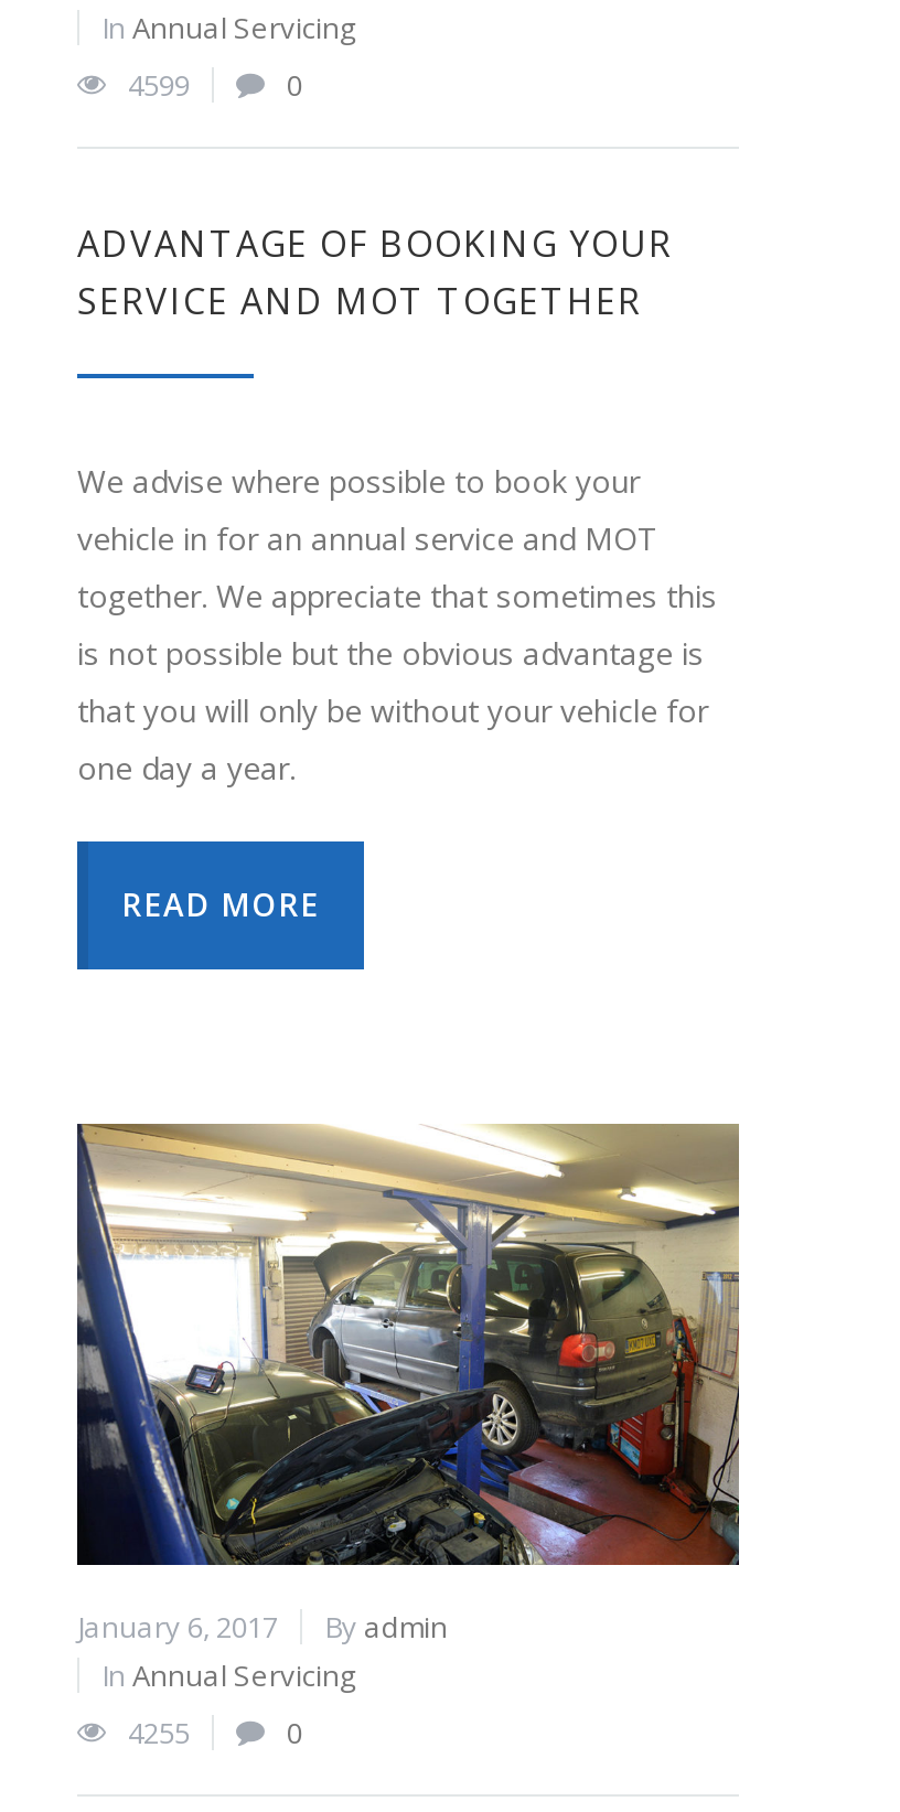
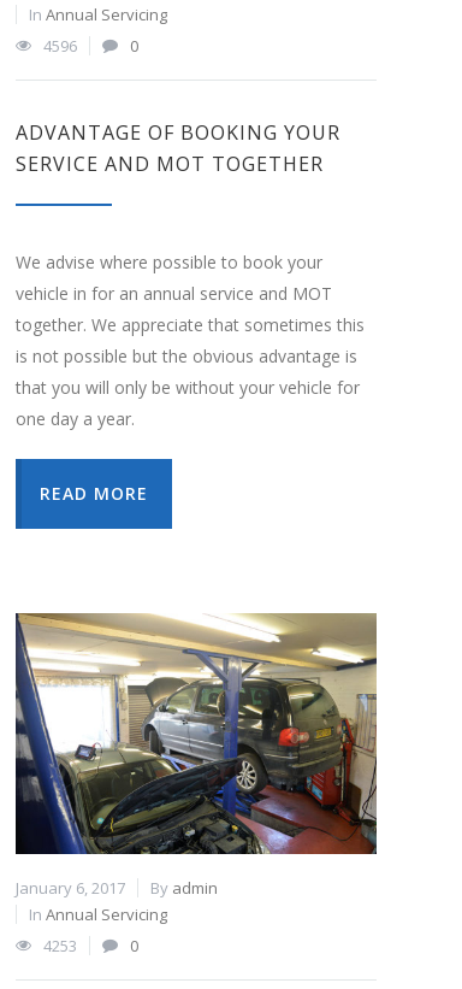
- 4599
+ 4596

- 4255
+ 4253
